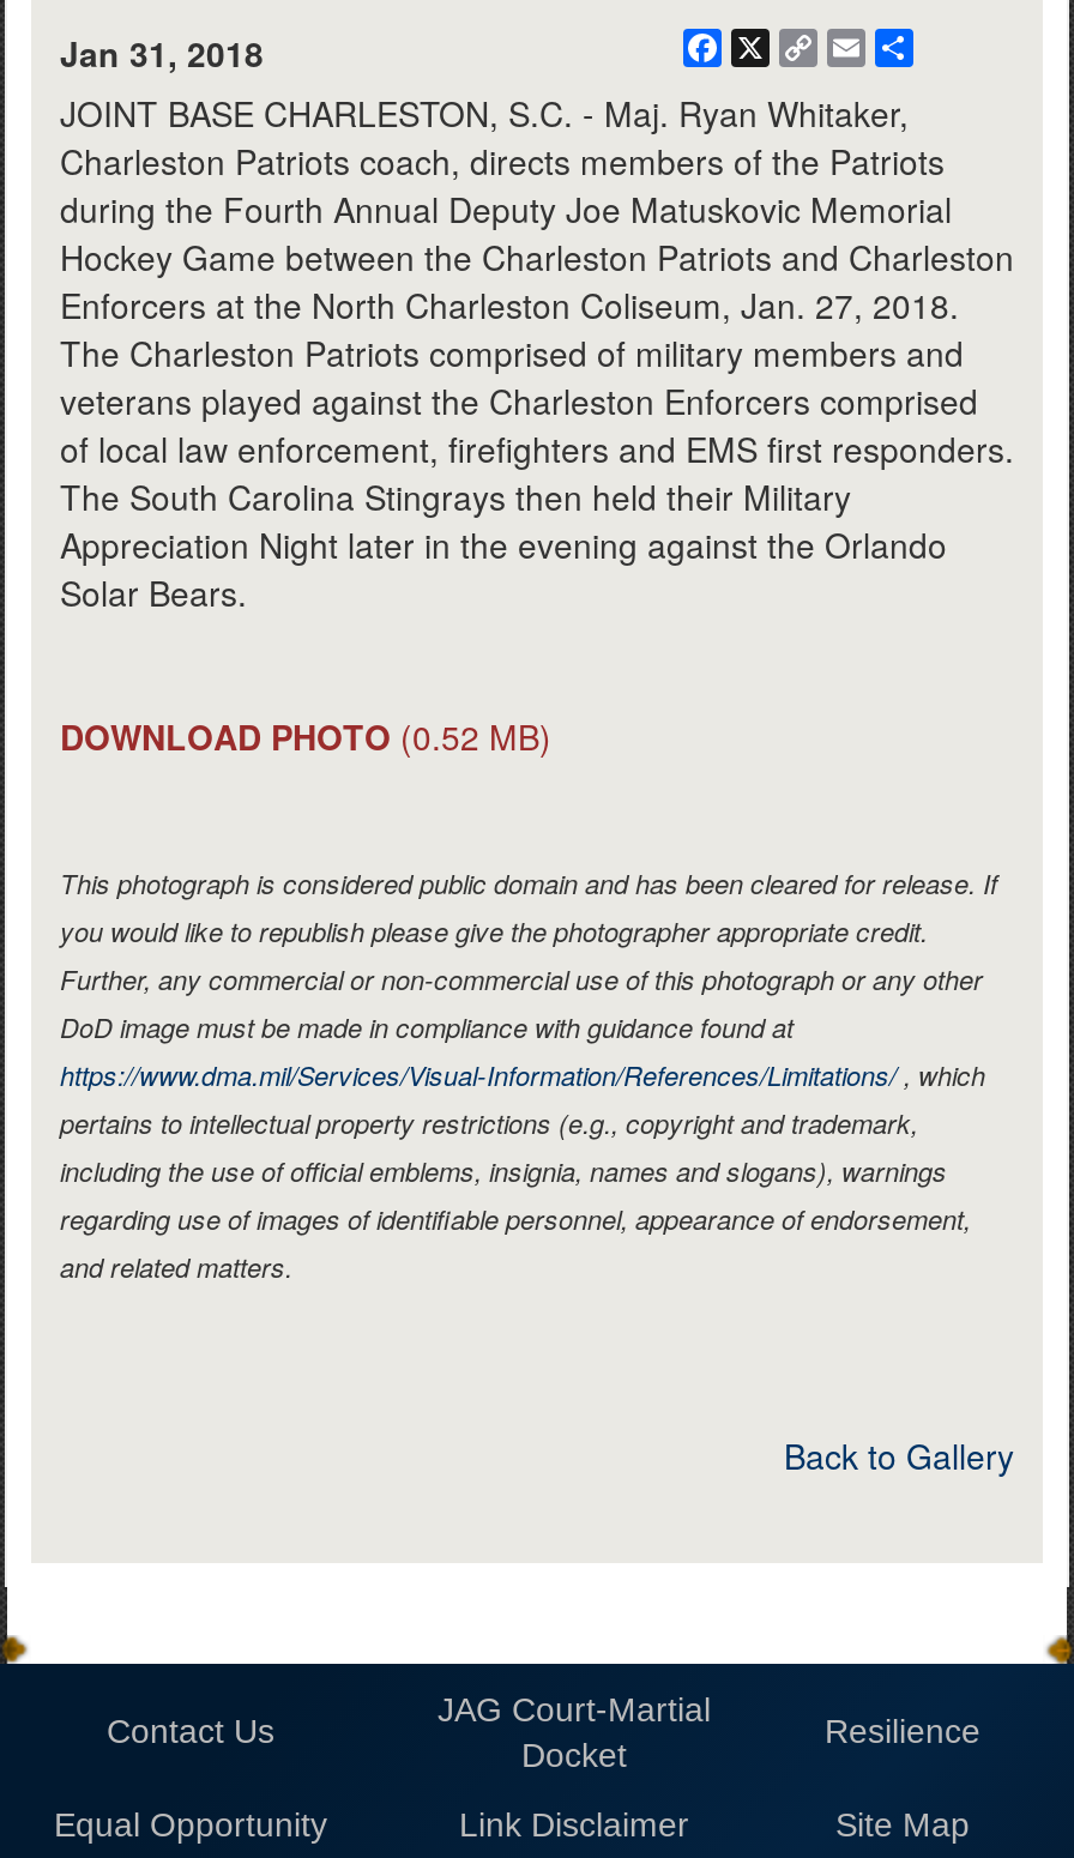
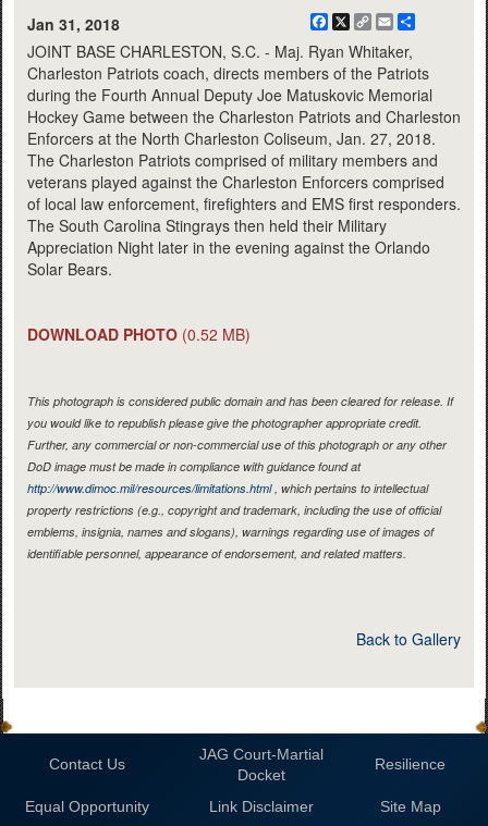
- https://www.dma.mil/Services/Visual-Information/References/Limitations/, which
- pertains to intellectual property restrictions (e.g., copyright and trademark,
- including the use of official emblems, insignia, names and slogans), warnings
- regarding use of images of identifiable personnel, appearance of endorsement,
- and related matters.
+ http://www.dimoc.mil/resources/limitations.html, which pertains to intellectual
+ property restrictions (e.g., copyright and trademark, including the use of official
+ emblems, insignia, names and slogans), warnings regarding use of images of
+ identifiable personnel, appearance of endorsement, and related matters.
